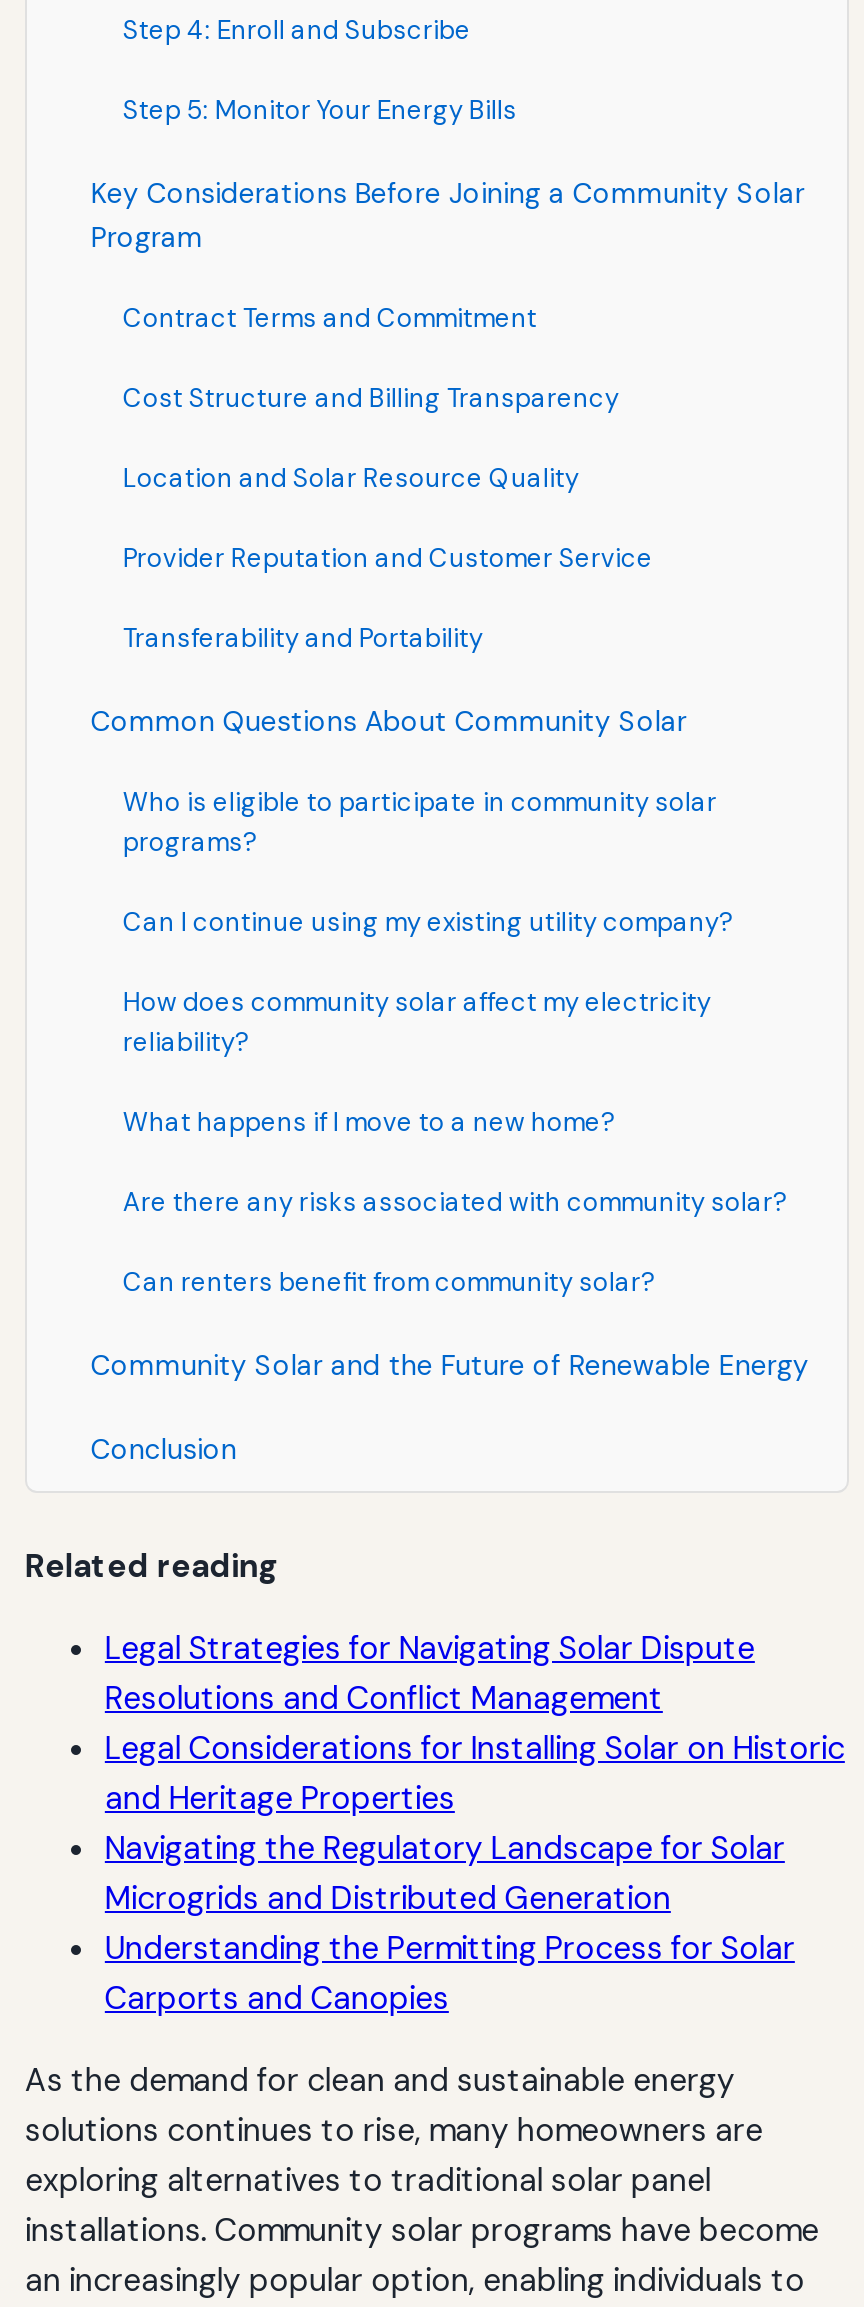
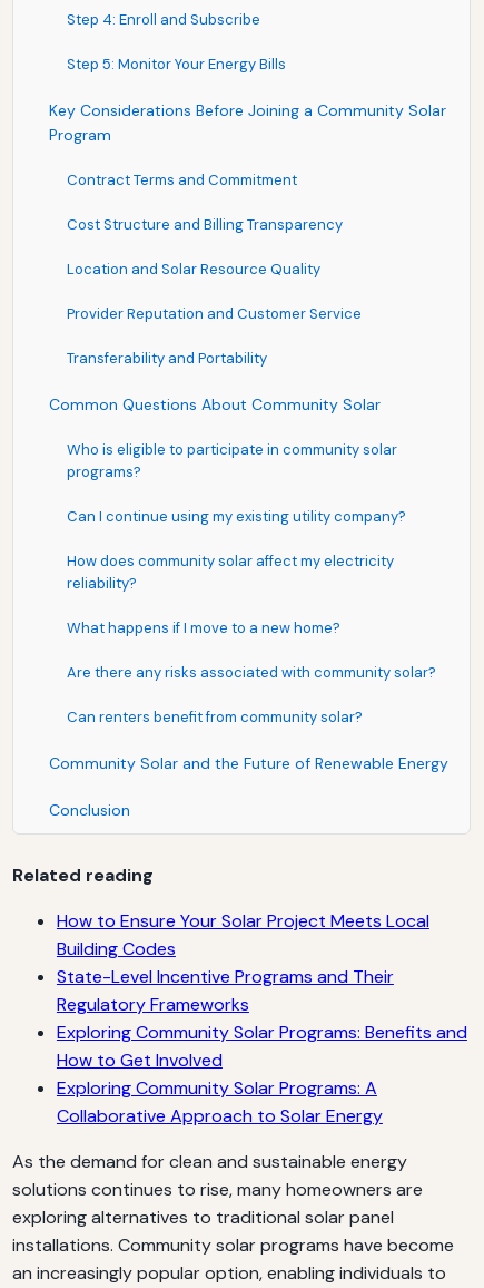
- Legal Strategies for Navigating Solar Dispute
- Resolutions and Conflict Management
- Legal Considerations for Installing Solar on Historic
- and Heritage Properties
- Navigating the Regulatory Landscape for Solar
- Microgrids and Distributed Generation
- Understanding the Permitting Process for Solar
- Carports and Canopies
+ How to Ensure Your Solar Project Meets Local
+ Building Codes
+ State-Level Incentive Programs and Their
+ Regulatory Frameworks
+ Exploring Community Solar Programs: Benefits and
+ How to Get Involved
+ Exploring Community Solar Programs: A
+ Collaborative Approach to Solar Energy
